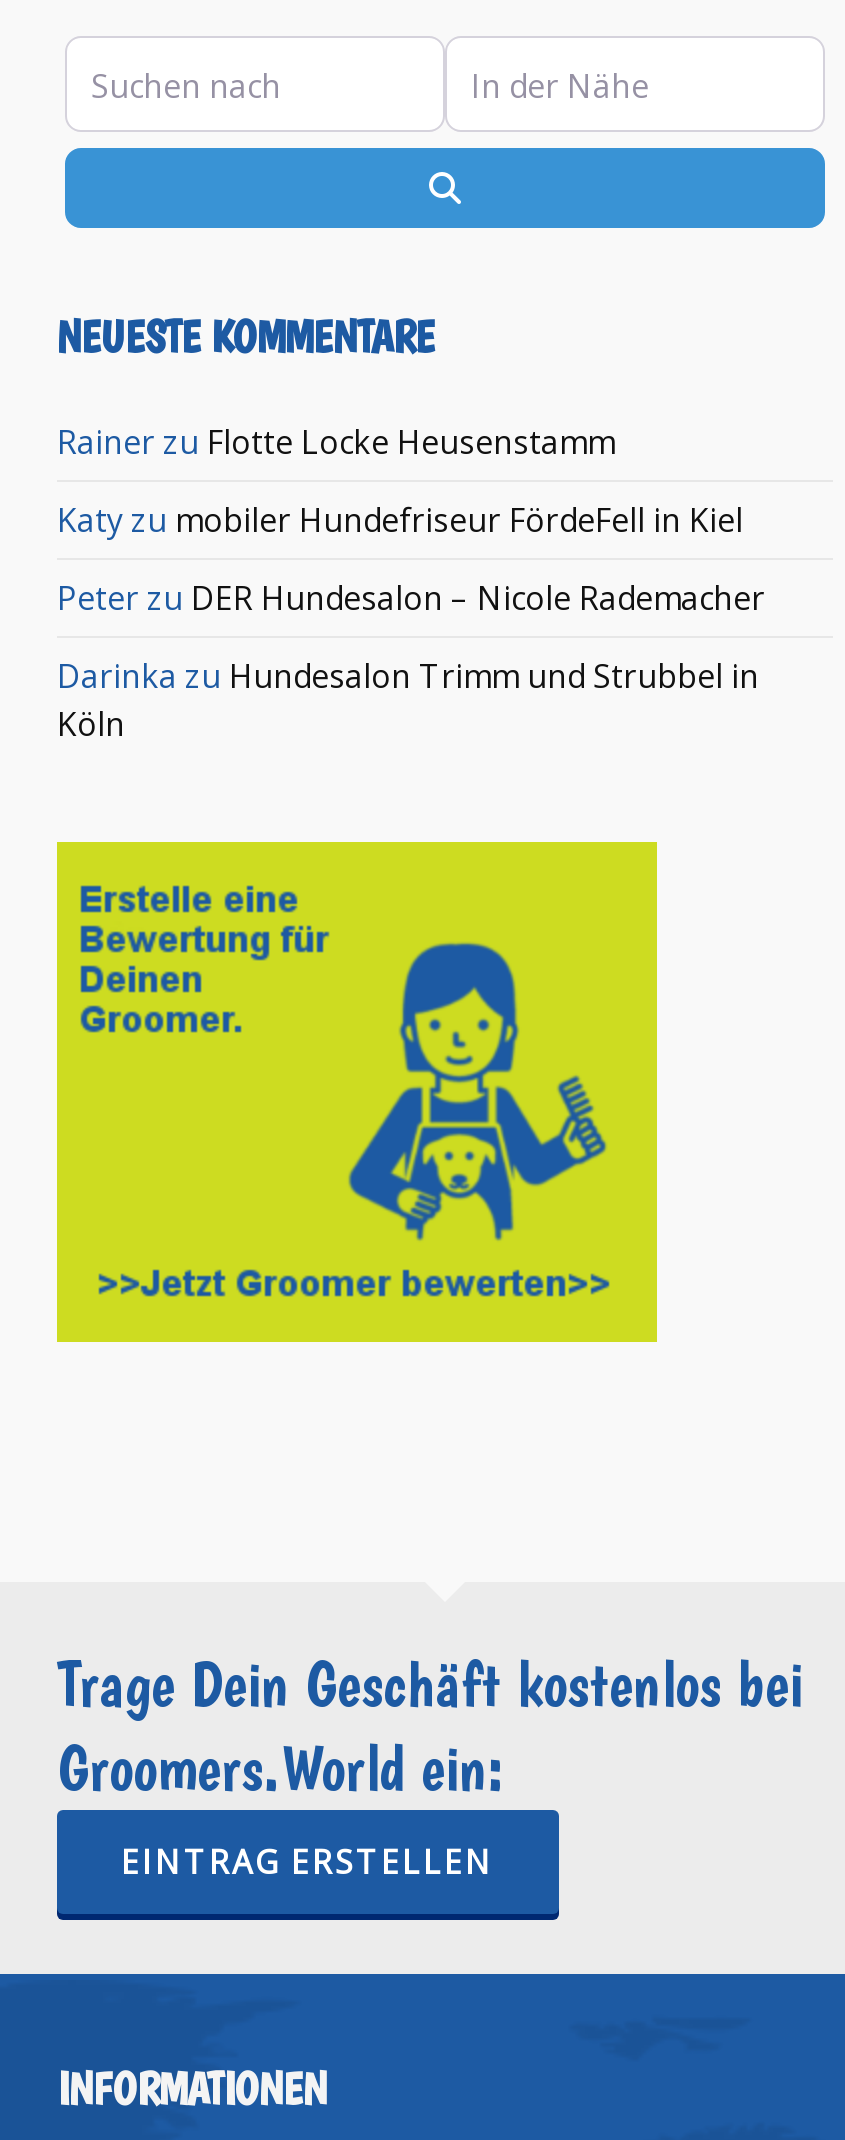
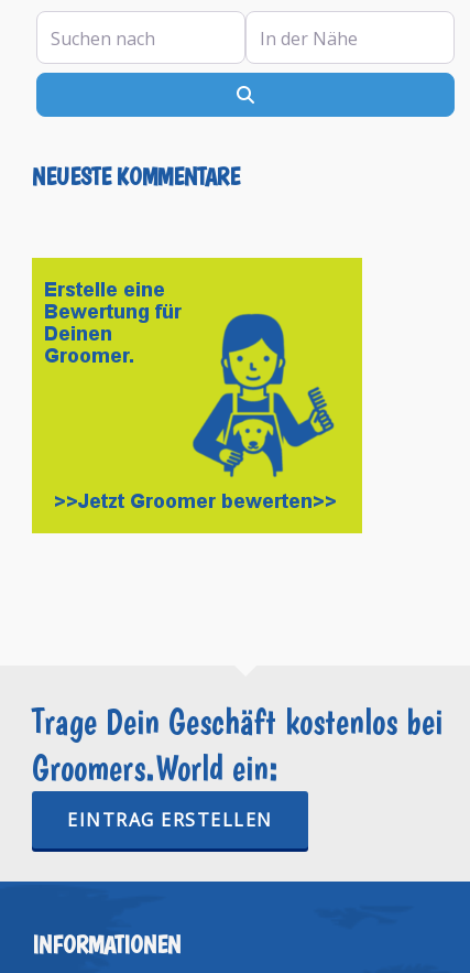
- Rainer zu Flotte Locke Heusenstamm
- Katy zu mobiler Hundefriseur FördeFell in Kiel
- Peter zu DER Hundesalon – Nicole Rademacher
- Darinka zu Hundesalon Trimm und Strubbel in
- Köln
